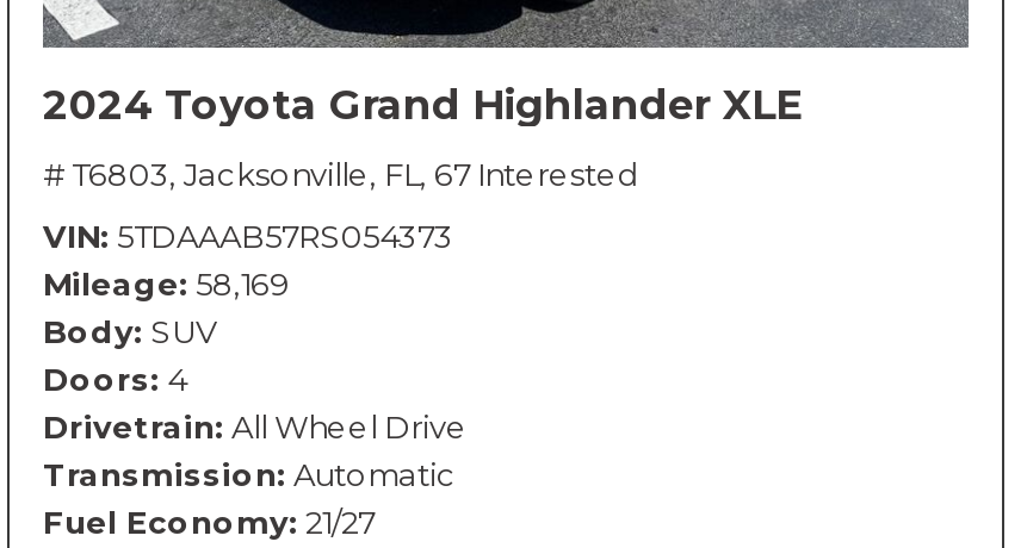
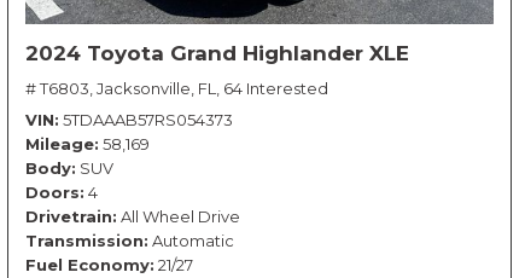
- # T6803, Jacksonville, FL, 67 Interested
+ # T6803, Jacksonville, FL, 64 Interested
